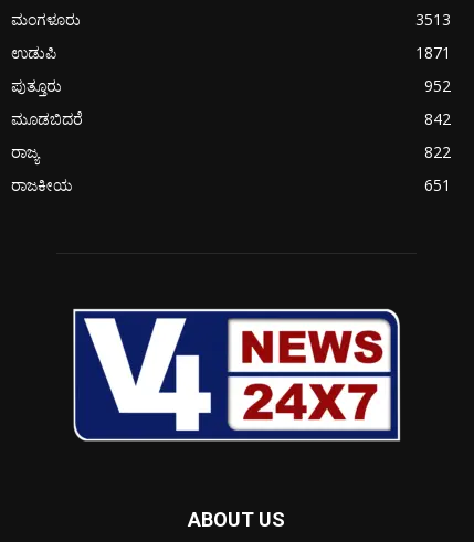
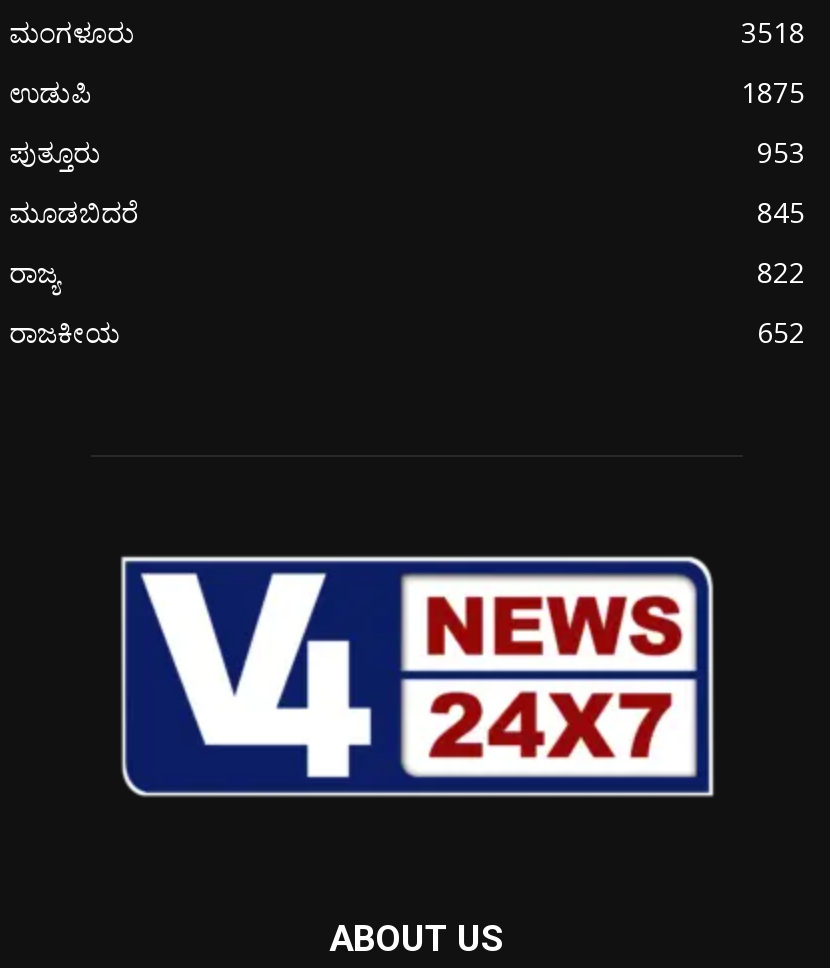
- 3513
+ 3518

- 1871
+ 1875

- 952
+ 953

- 842
+ 845

- 651
+ 652
